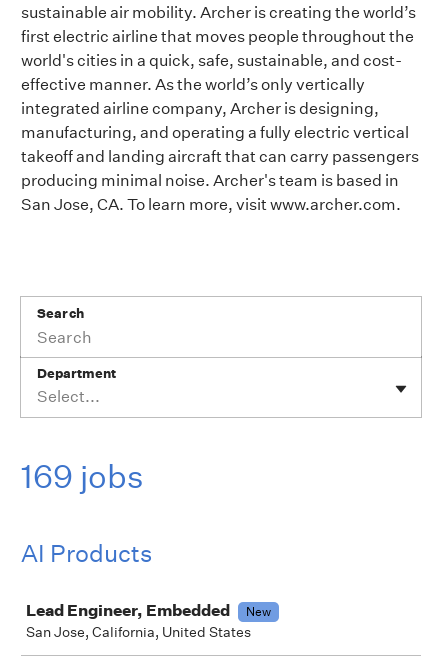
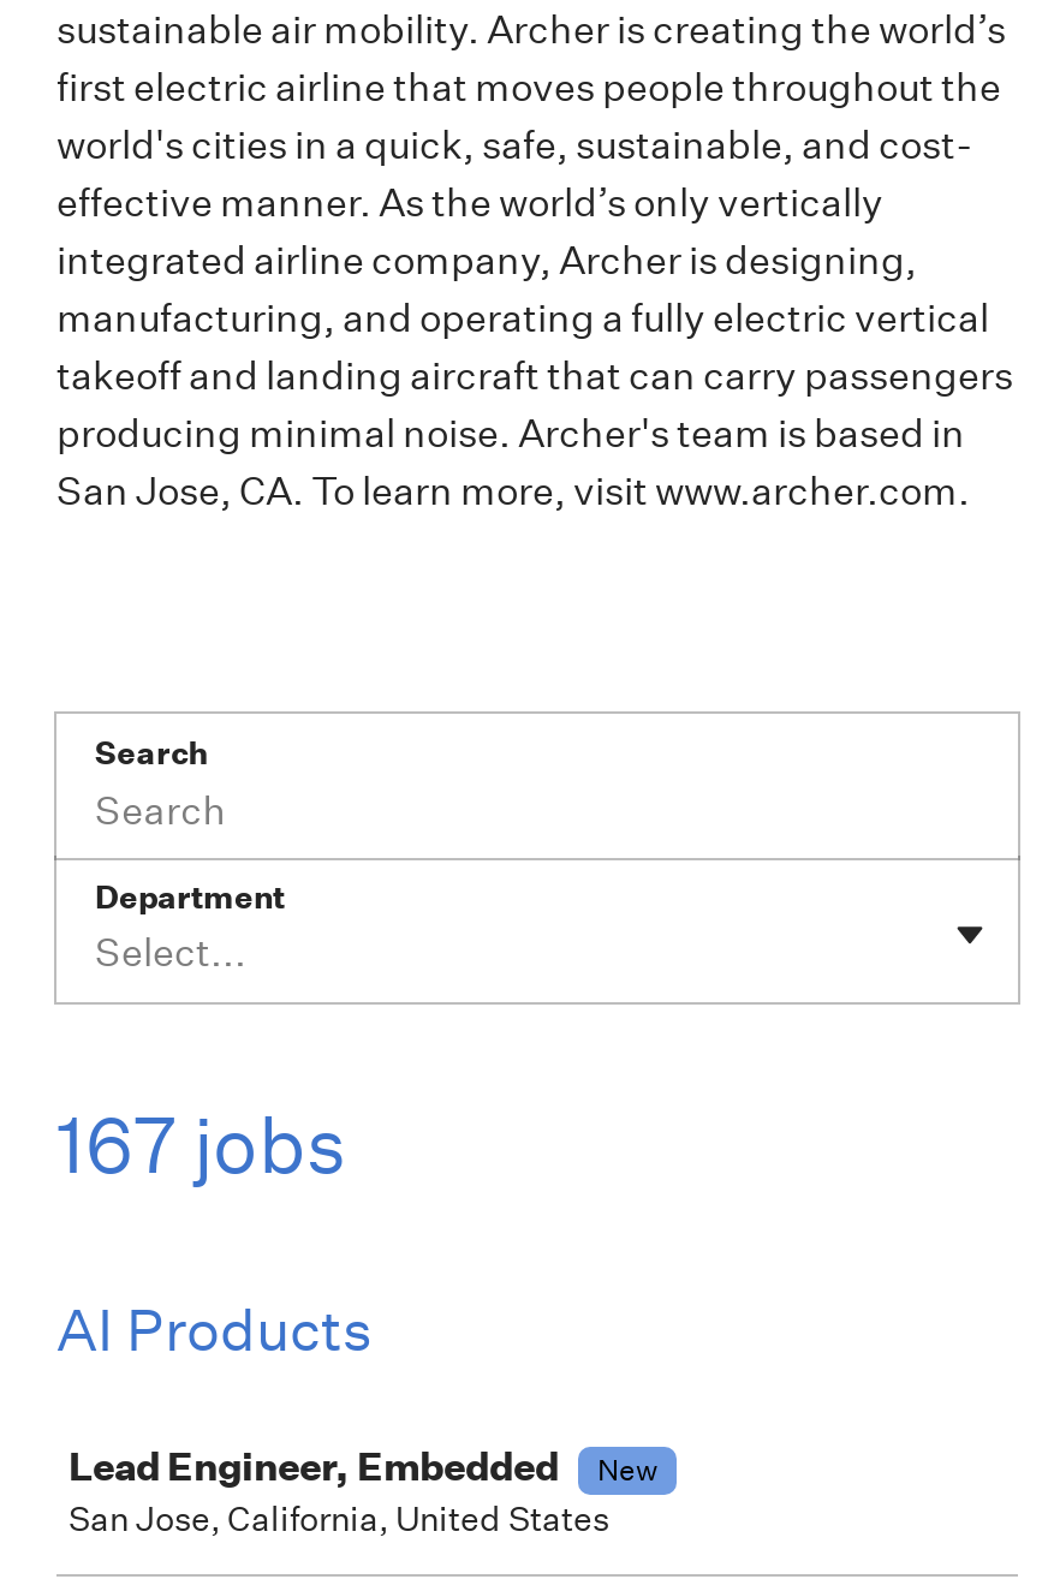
- 169 jobs
+ 167 jobs
